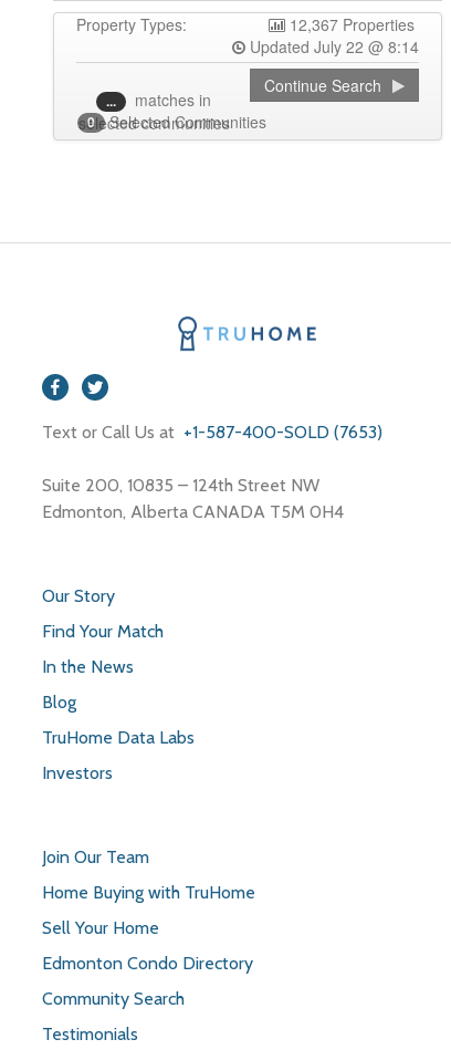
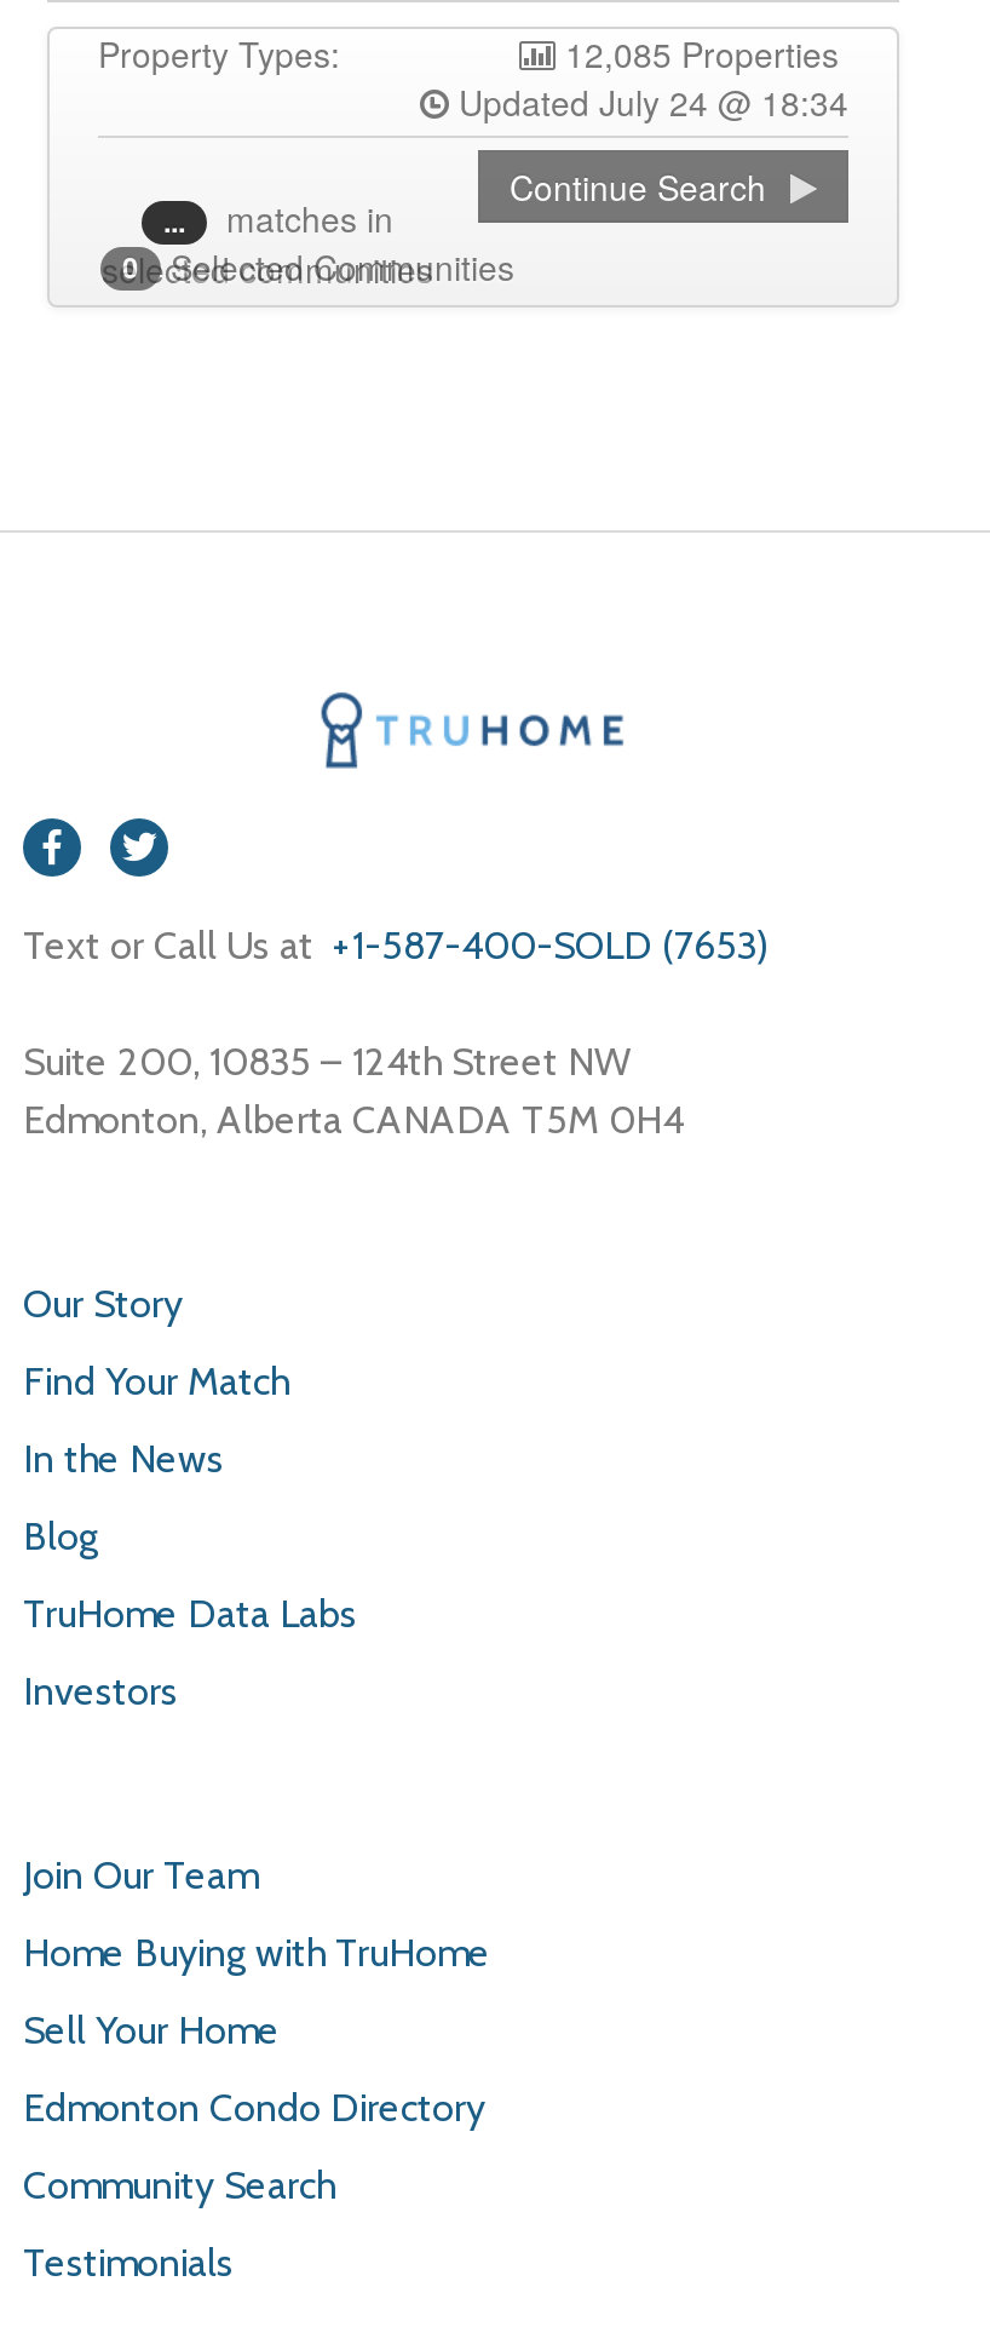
- 12,367 Properties
+ 12,085 Properties

- Updated July 22 @ 8:14
+ Updated July 24 @ 18:34
